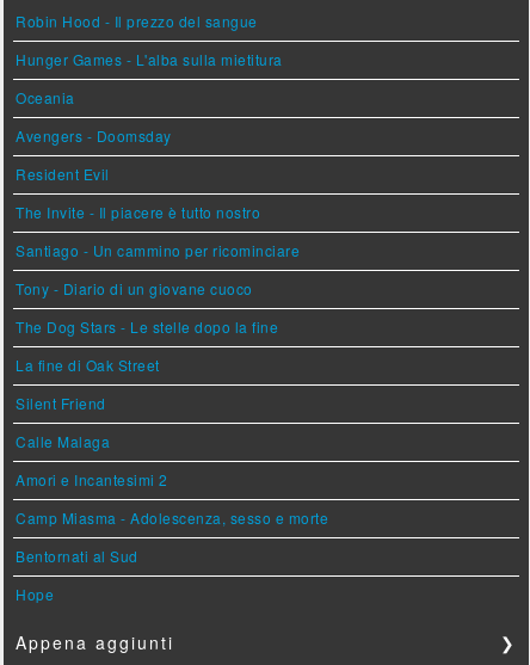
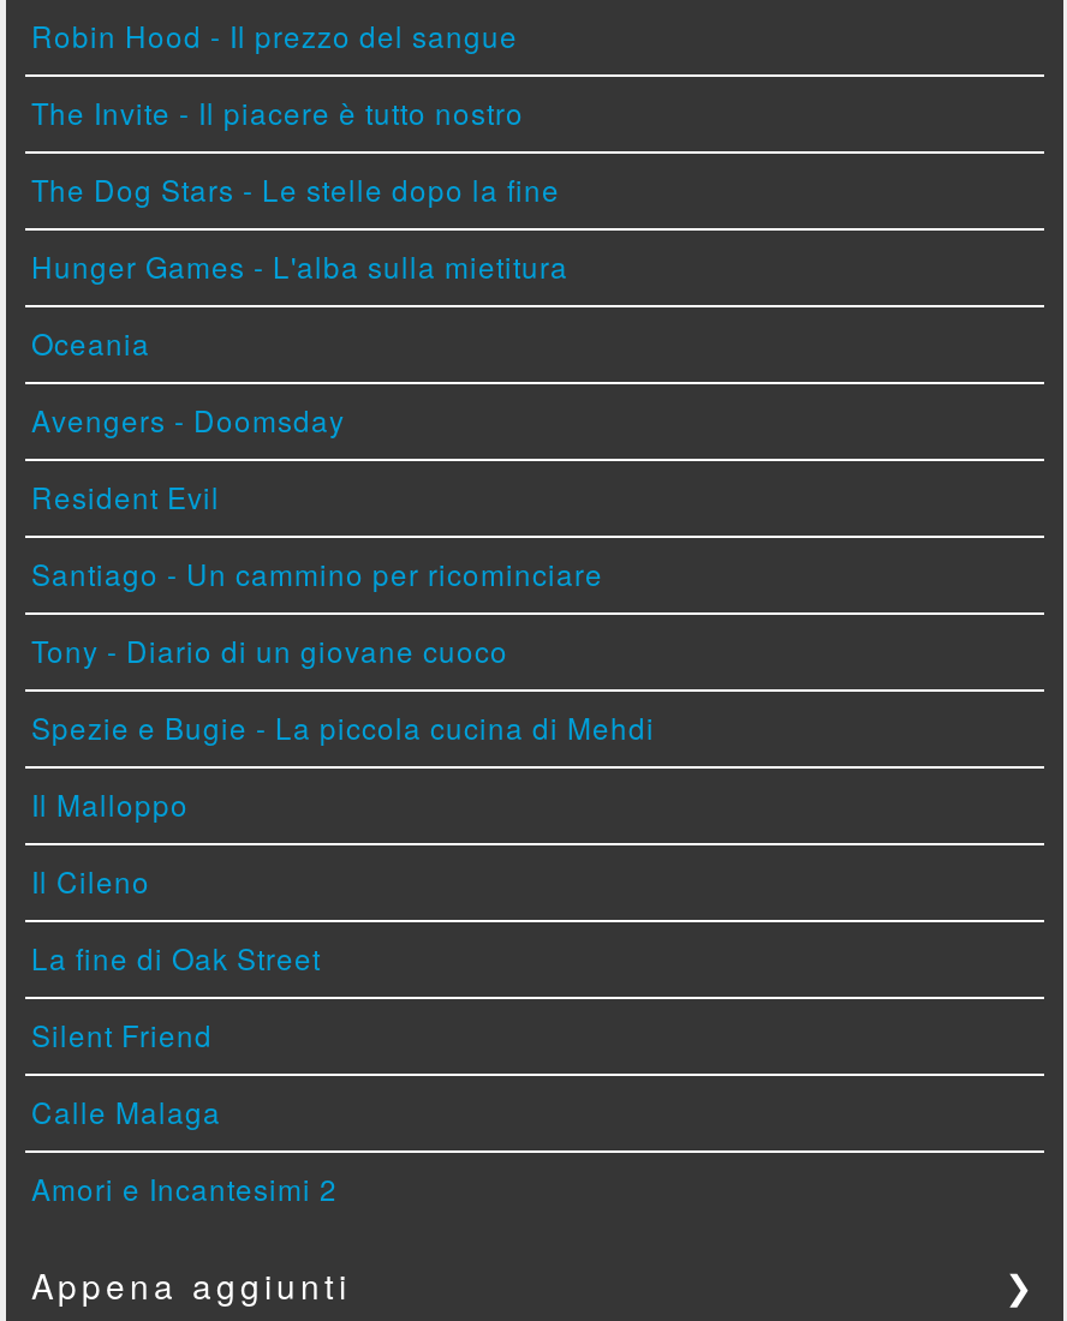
moved down: Hunger Games - L'alba sulla mietitura | Oceania | Avengers - Doomsday | Resident Evil

moved up: The Invite - Il piacere è tutto nostro

moved down: Santiago - Un cammino per ricominciare | Tony - Diario di un giovane cuoco

+ Spezie e Bugie - La piccola cucina di Mehdi
+ Il Malloppo
+ Il Cileno

moved up: The Dog Stars - Le stelle dopo la fine

moved down: La fine di Oak Street | Silent Friend | Calle Malaga | Amori e Incantesimi 2

- Camp Miasma - Adolescenza, sesso e morte
- Bentornati al Sud
- Hope
